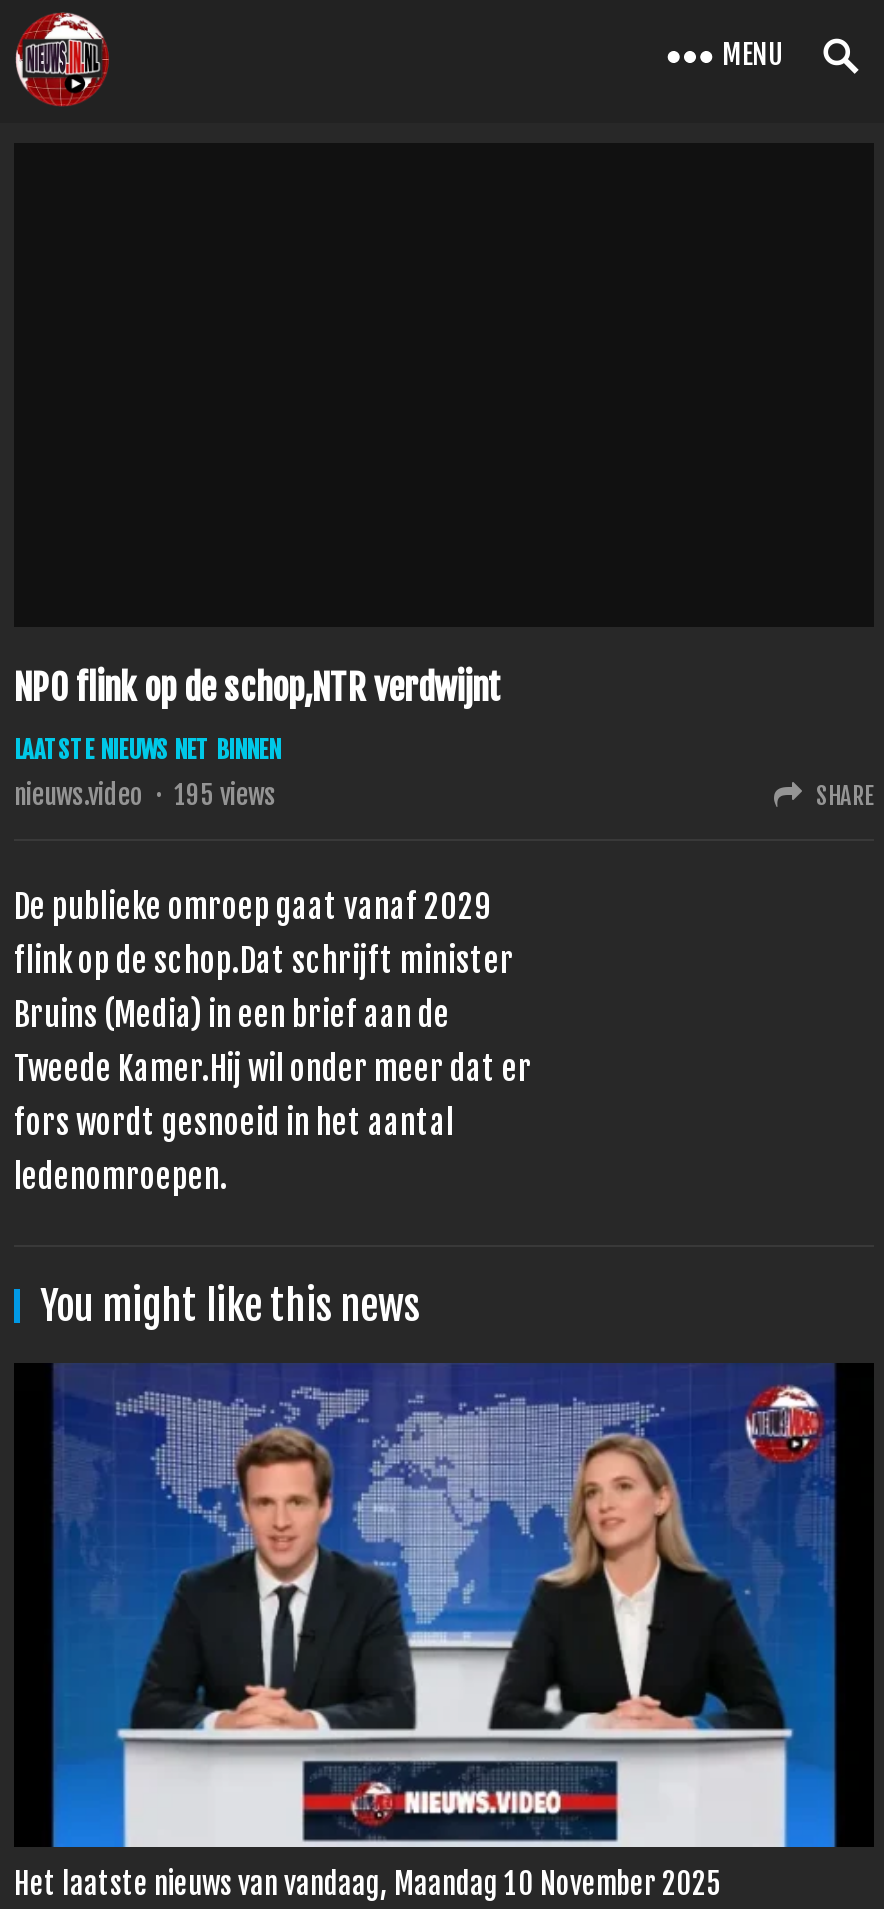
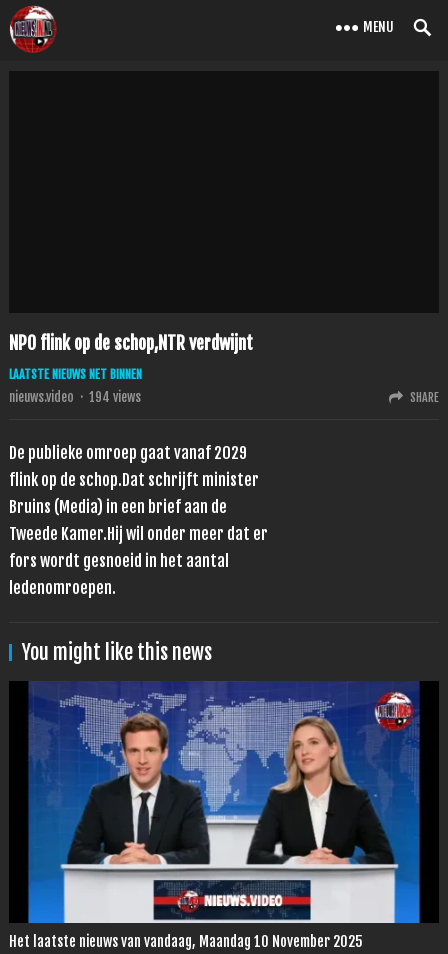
- nieuws.video · 195 views
+ nieuws.video · 194 views
